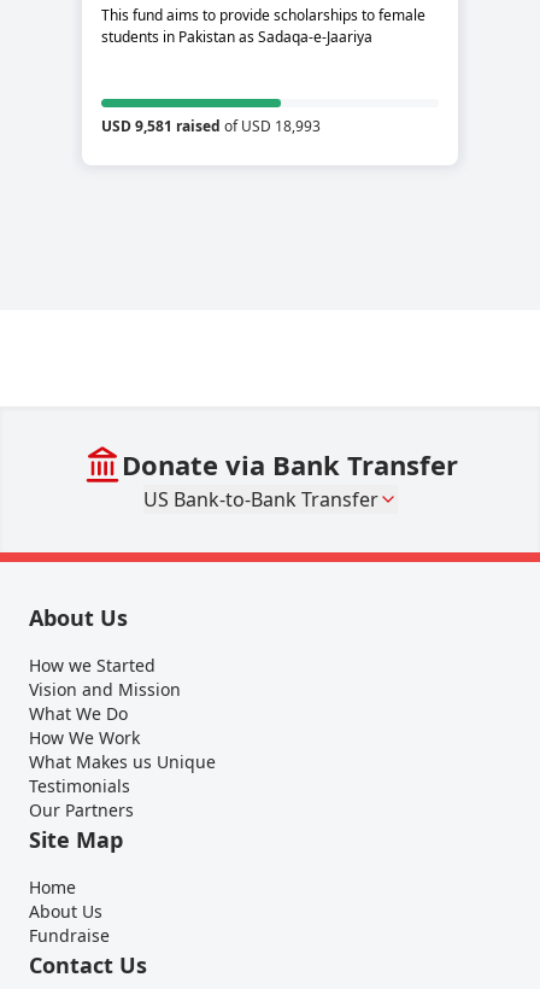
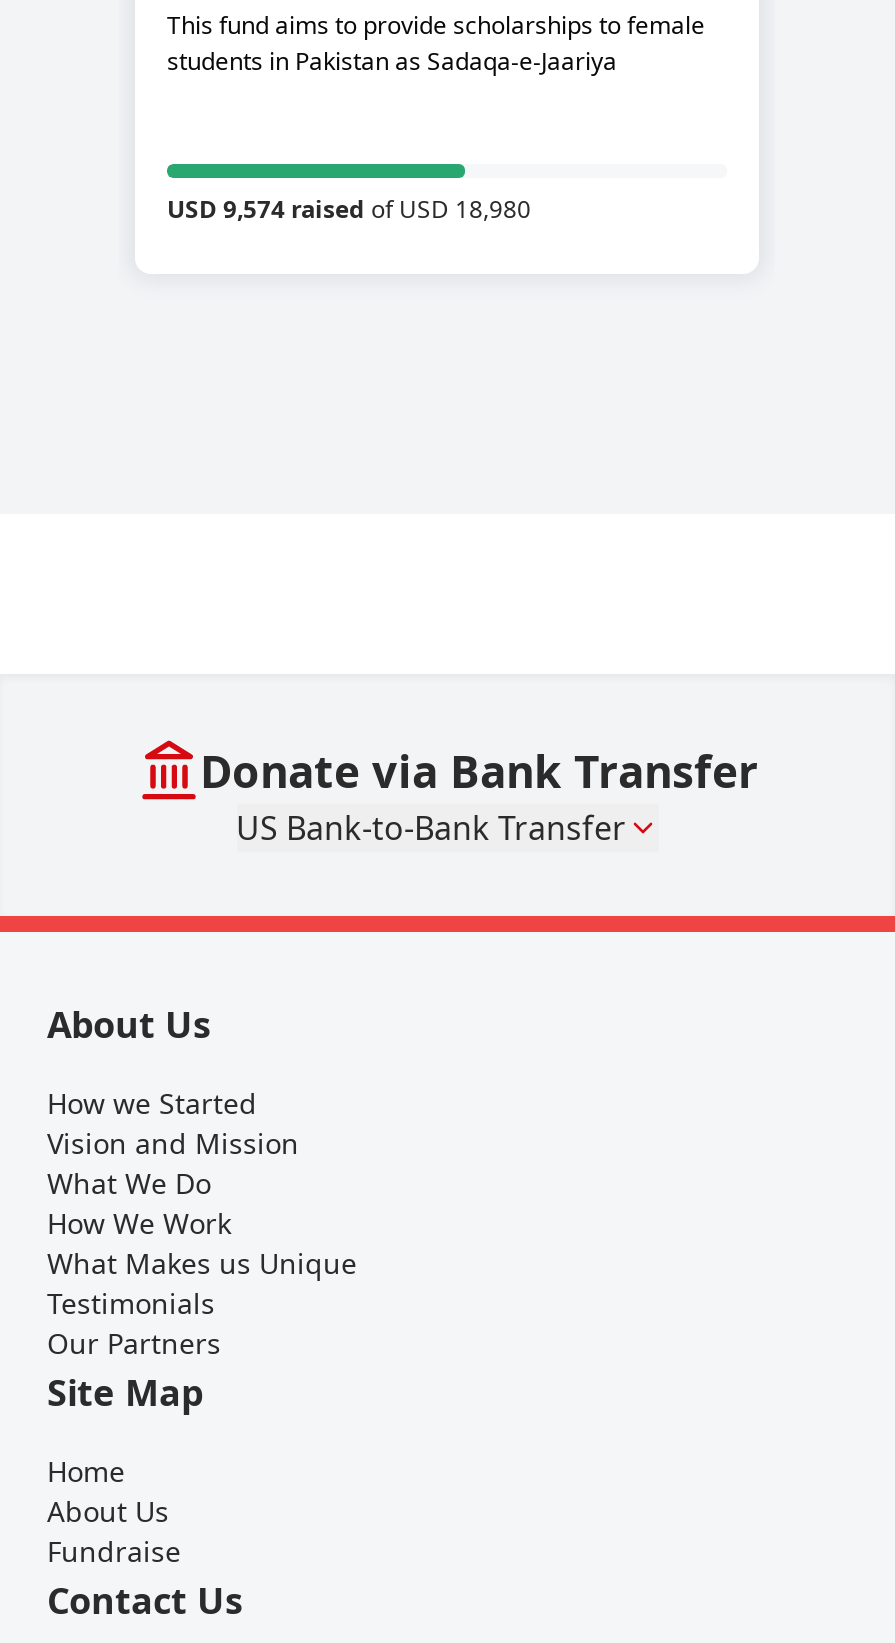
- USD 9,581 raised of USD 18,993
+ USD 9,574 raised of USD 18,980
